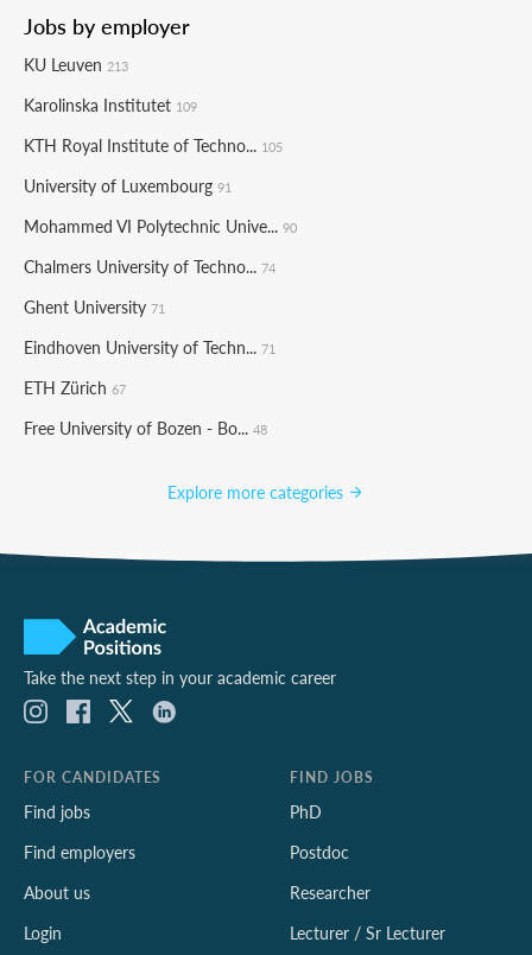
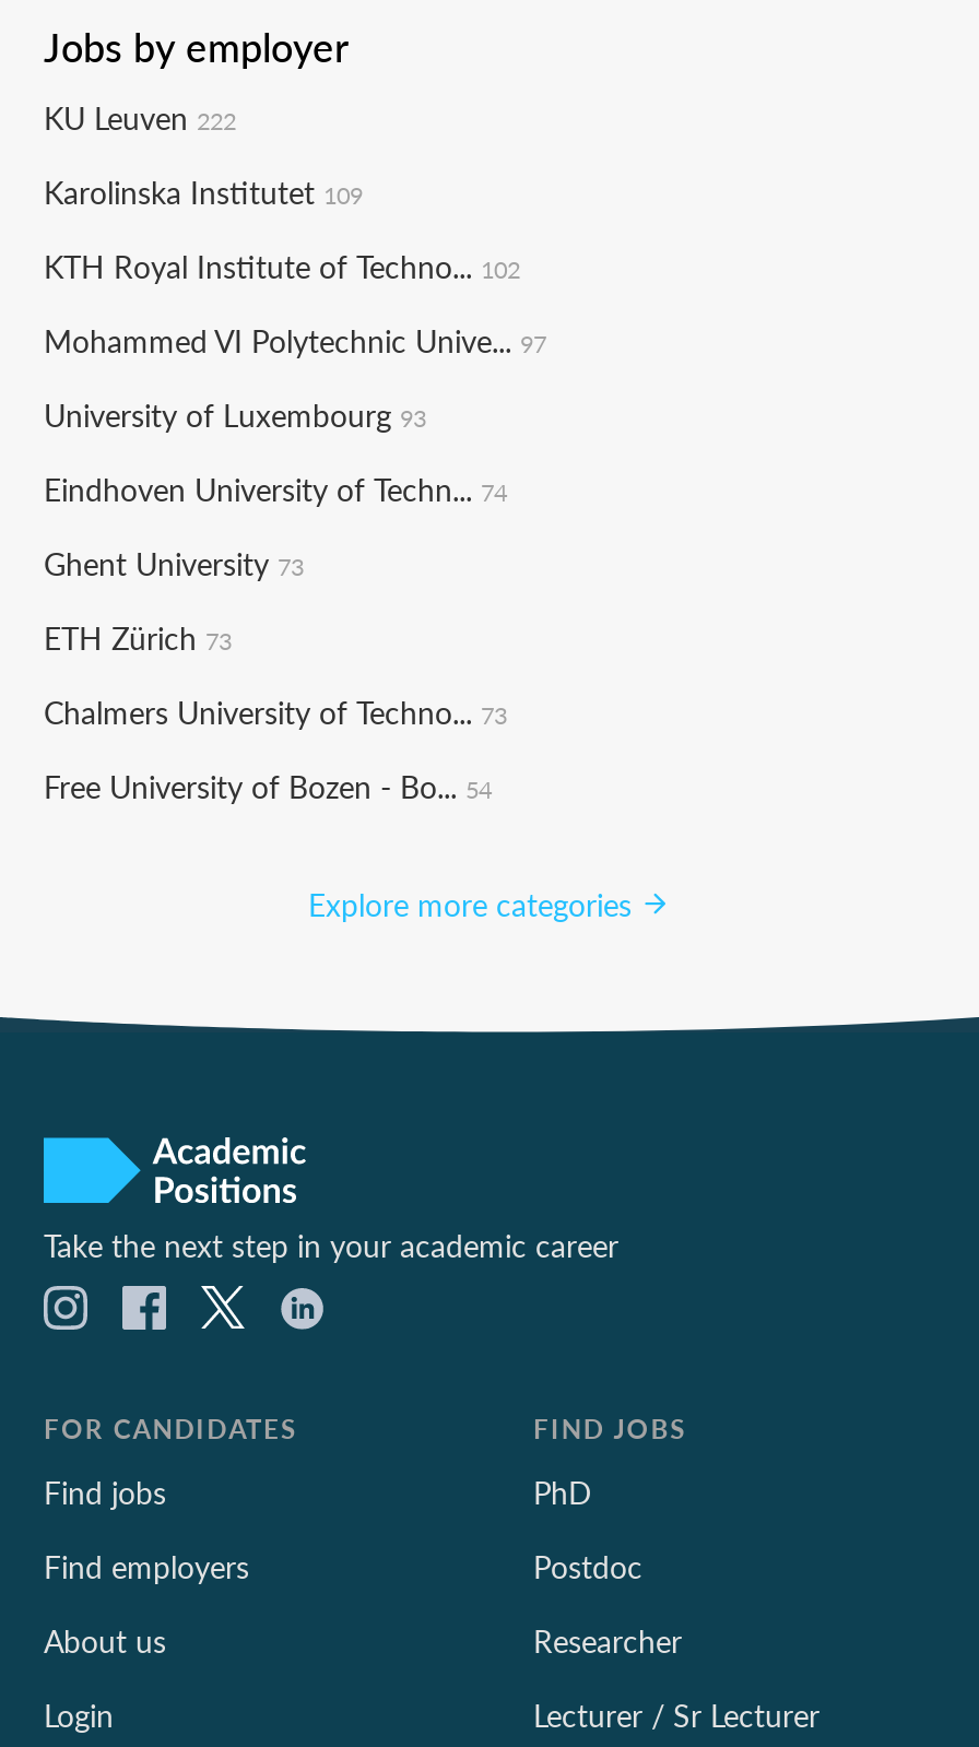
- KU Leuven 213
+ KU Leuven 222

- KTH Royal Institute of Techno... 105
+ KTH Royal Institute of Techno... 102

- University of Luxembourg 91
+ Mohammed VI Polytechnic Unive... 97

- Mohammed VI Polytechnic Unive... 90
+ University of Luxembourg 93

- Chalmers University of Techno... 74
+ Eindhoven University of Techn... 74

- Ghent University 71
+ Ghent University 73

- Eindhoven University of Techn... 71
+ ETH Zürich 73

- ETH Zürich 67
+ Chalmers University of Techno... 73

- Free University of Bozen - Bo... 48
+ Free University of Bozen - Bo... 54
